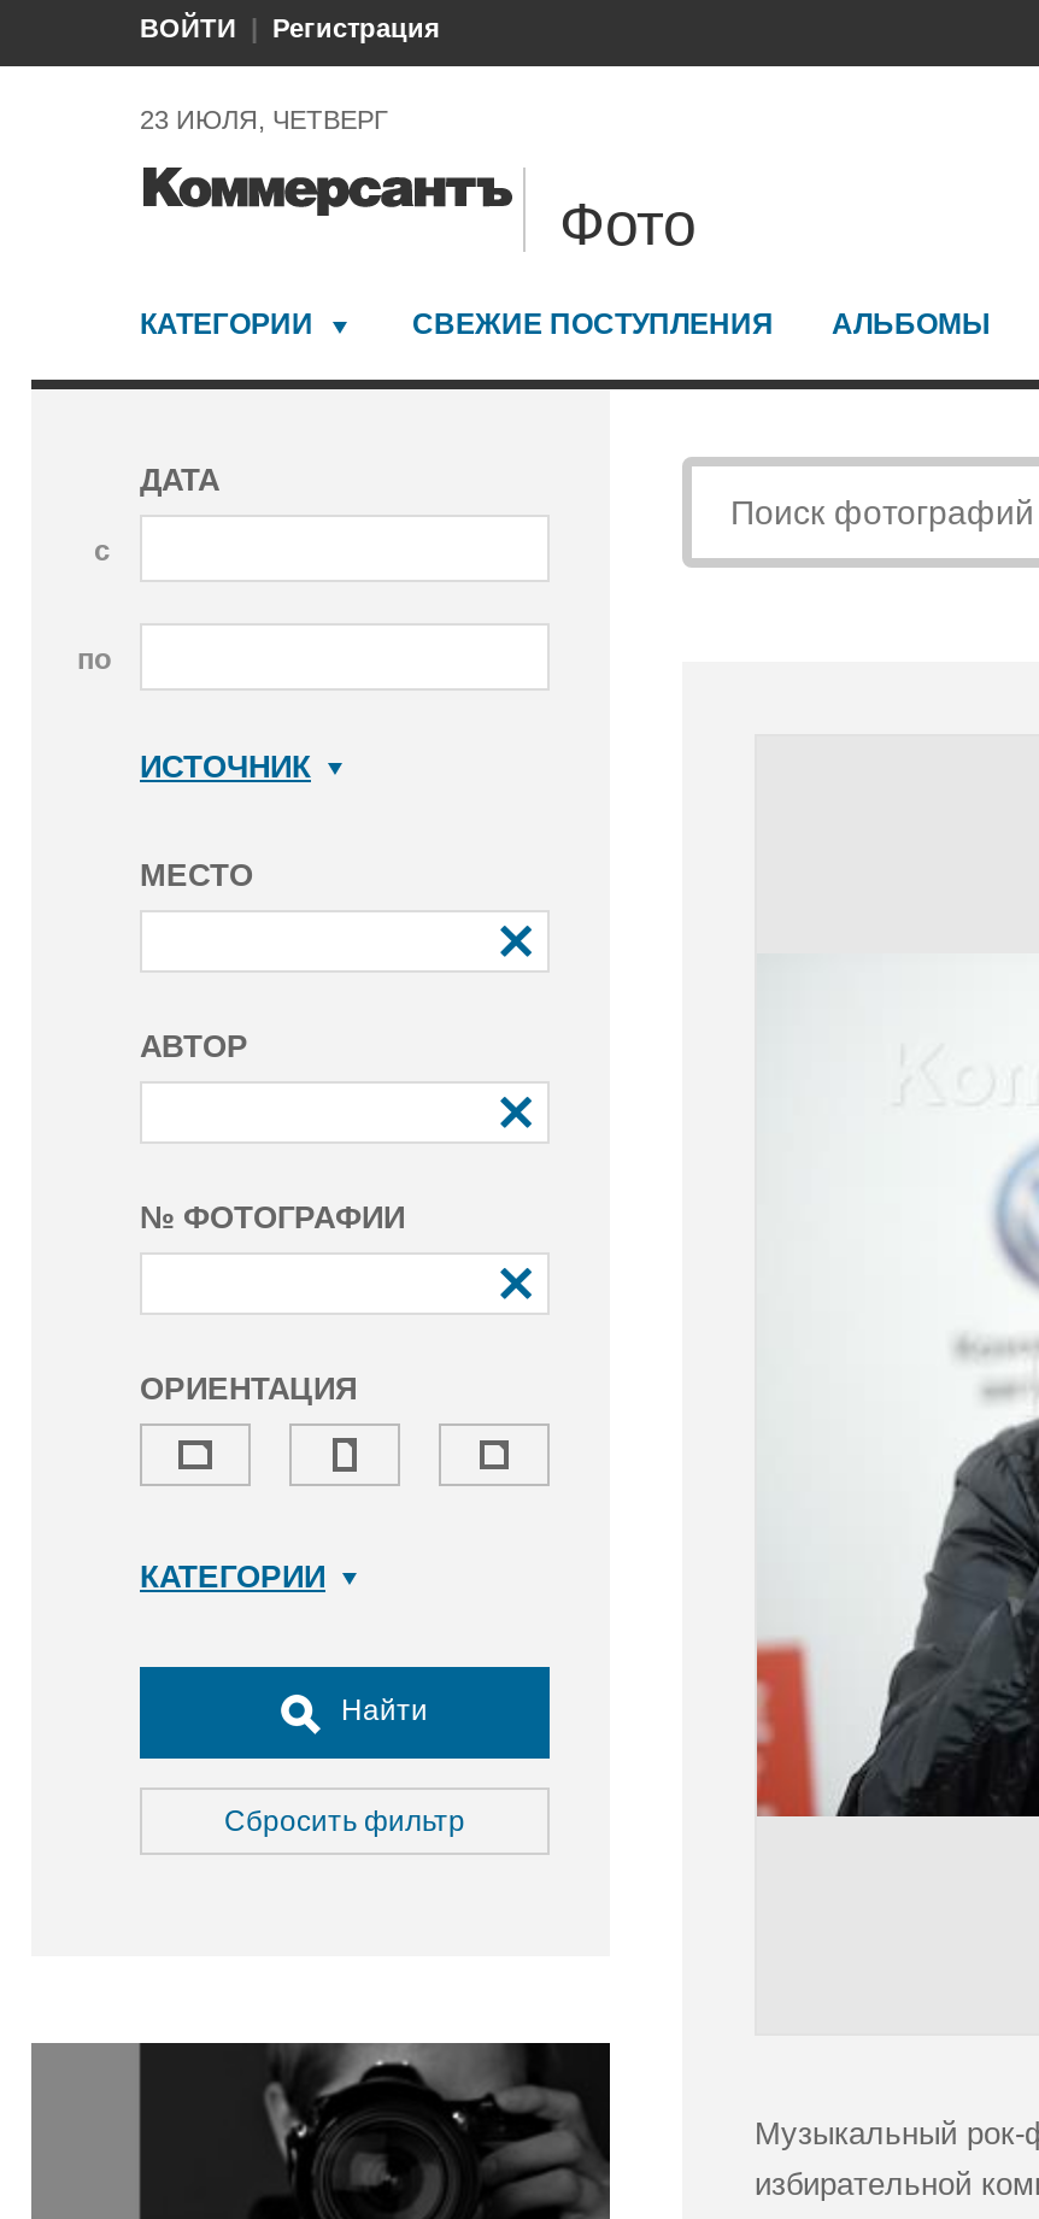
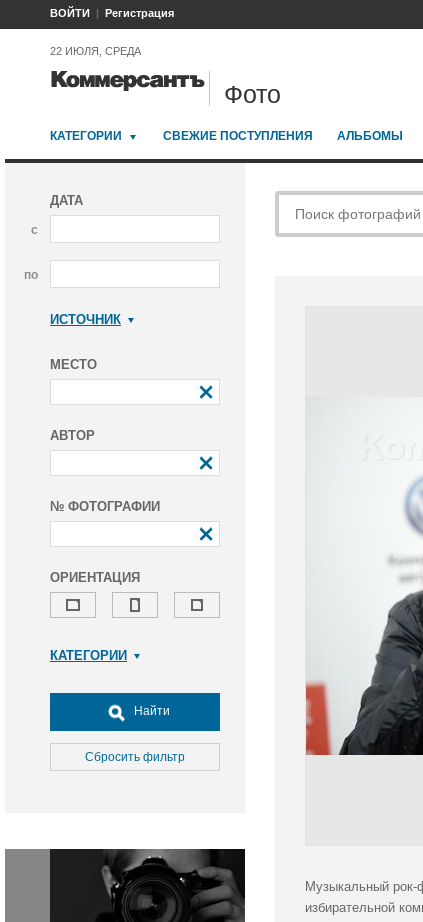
- 23 ИЮЛЯ, ЧЕТВЕРГ
+ 22 ИЮЛЯ, СРЕДА
